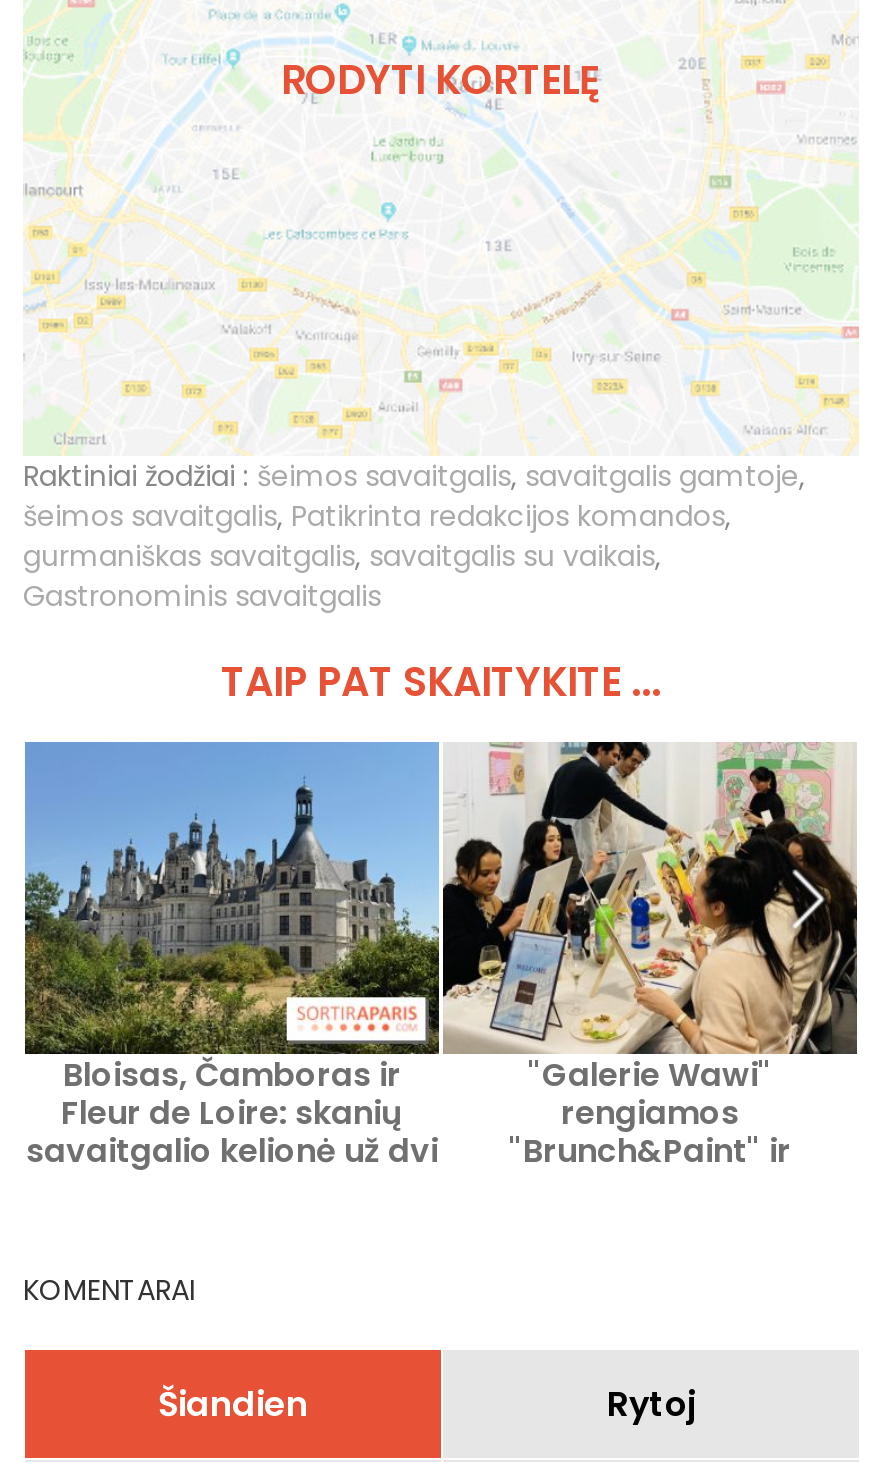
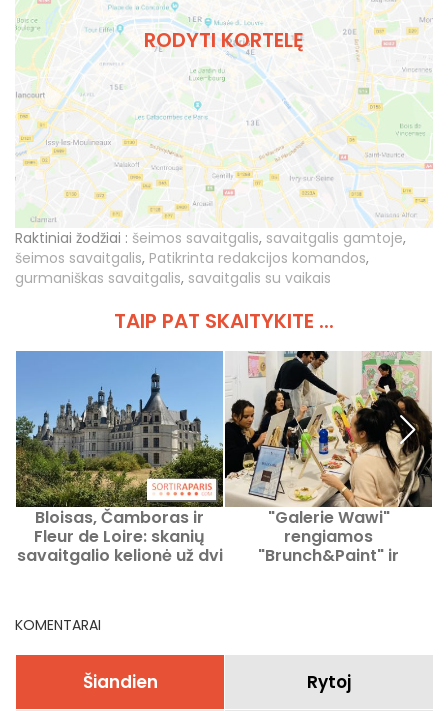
- gurmaniškas savaitgalis, savaitgalis su vaikais,
- Gastronominis savaitgalis
+ gurmaniškas savaitgalis, savaitgalis su vaikais
